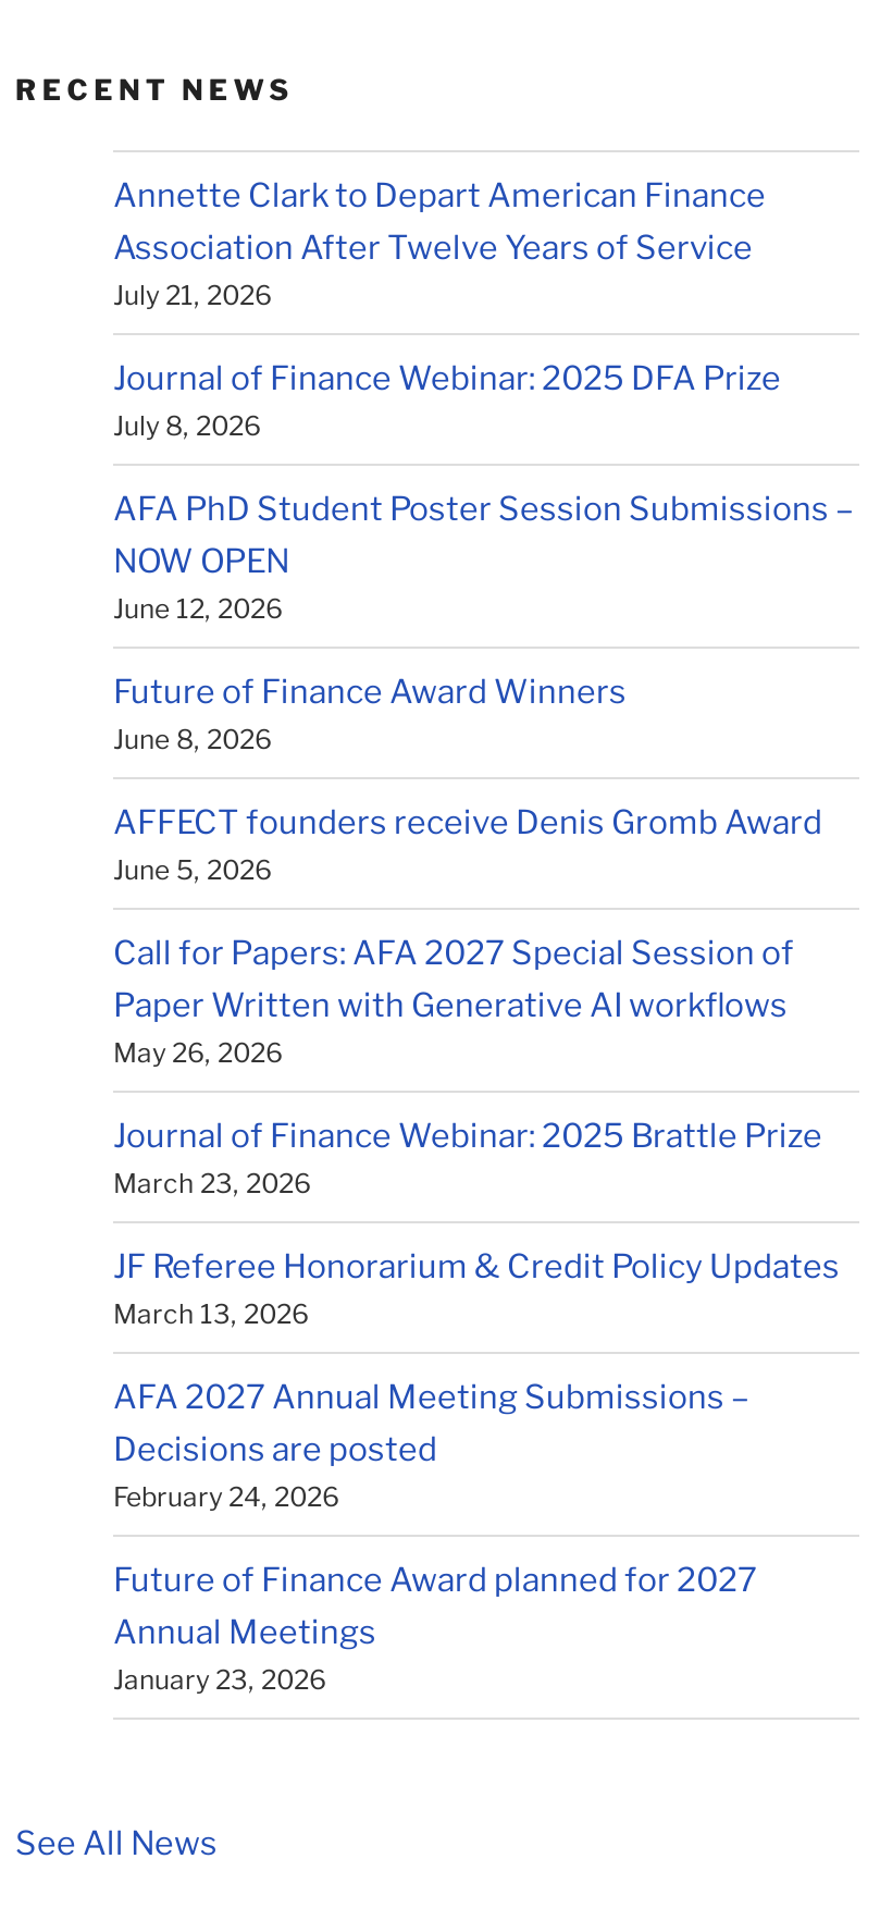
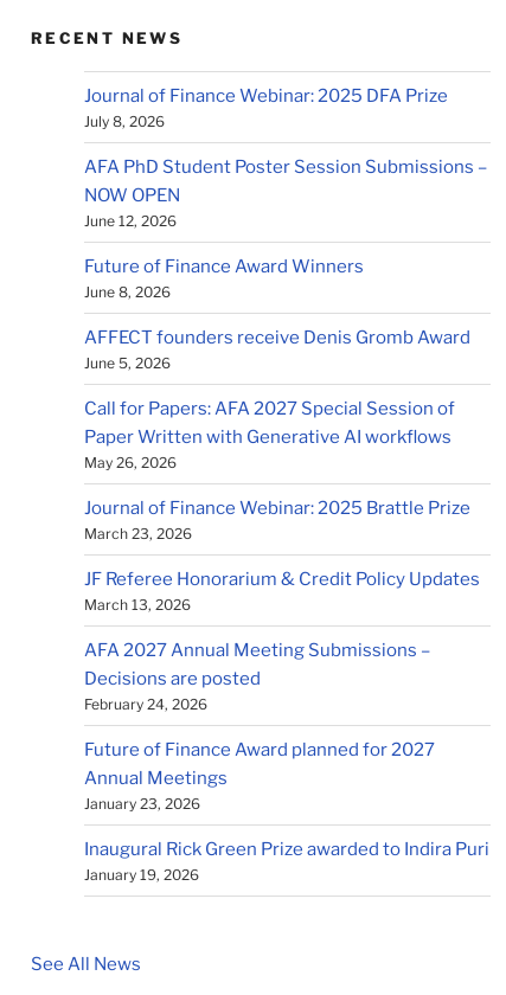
- Annette Clark to Depart American Finance
- Association After Twelve Years of Service
- July 21, 2026

moved up: Journal of Finance Webinar: 2025 DFA Prize | July 8, 2026 | AFA PhD Student Poster Session Submissions – | ... | Annual Meetings | January 23, 2026

+ Inaugural Rick Green Prize awarded to Indira Puri
+ January 19, 2026
